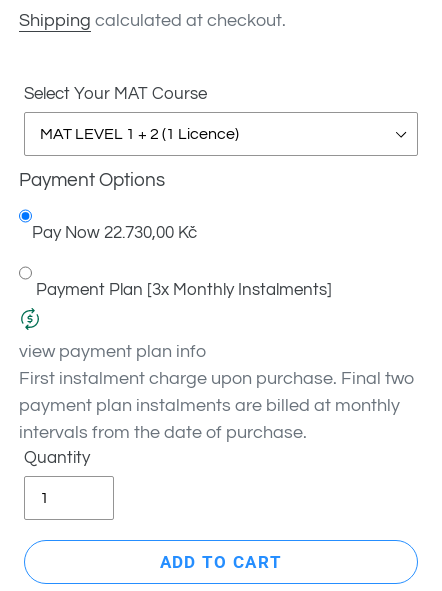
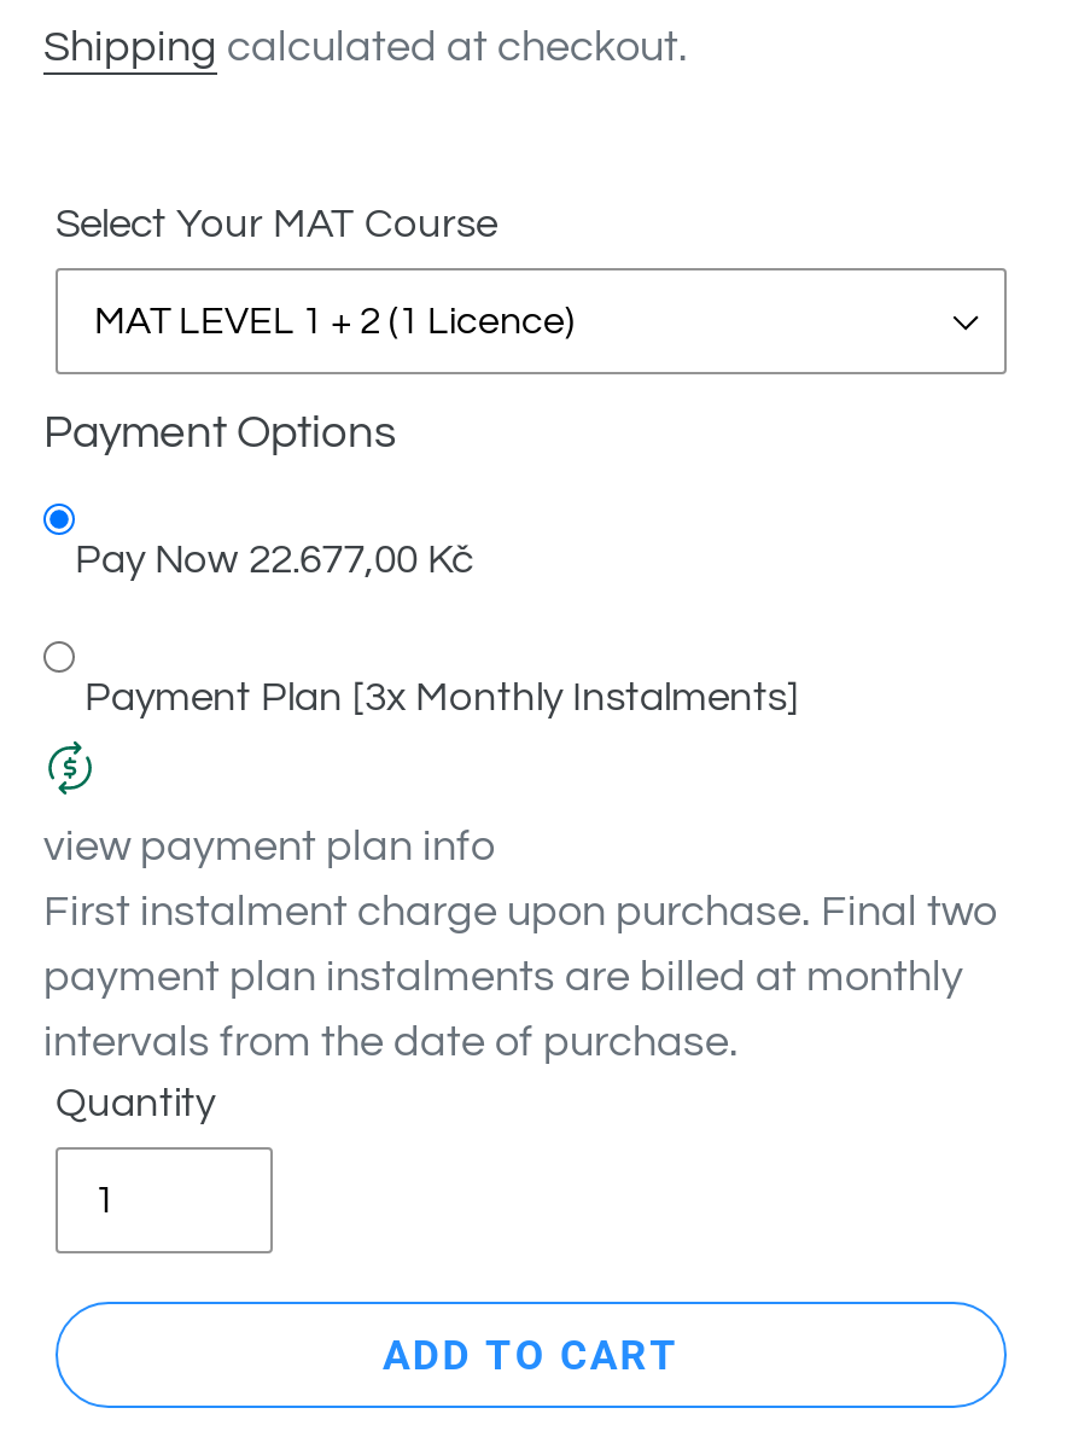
- Pay Now 22.730,00 Kč
+ Pay Now 22.677,00 Kč
